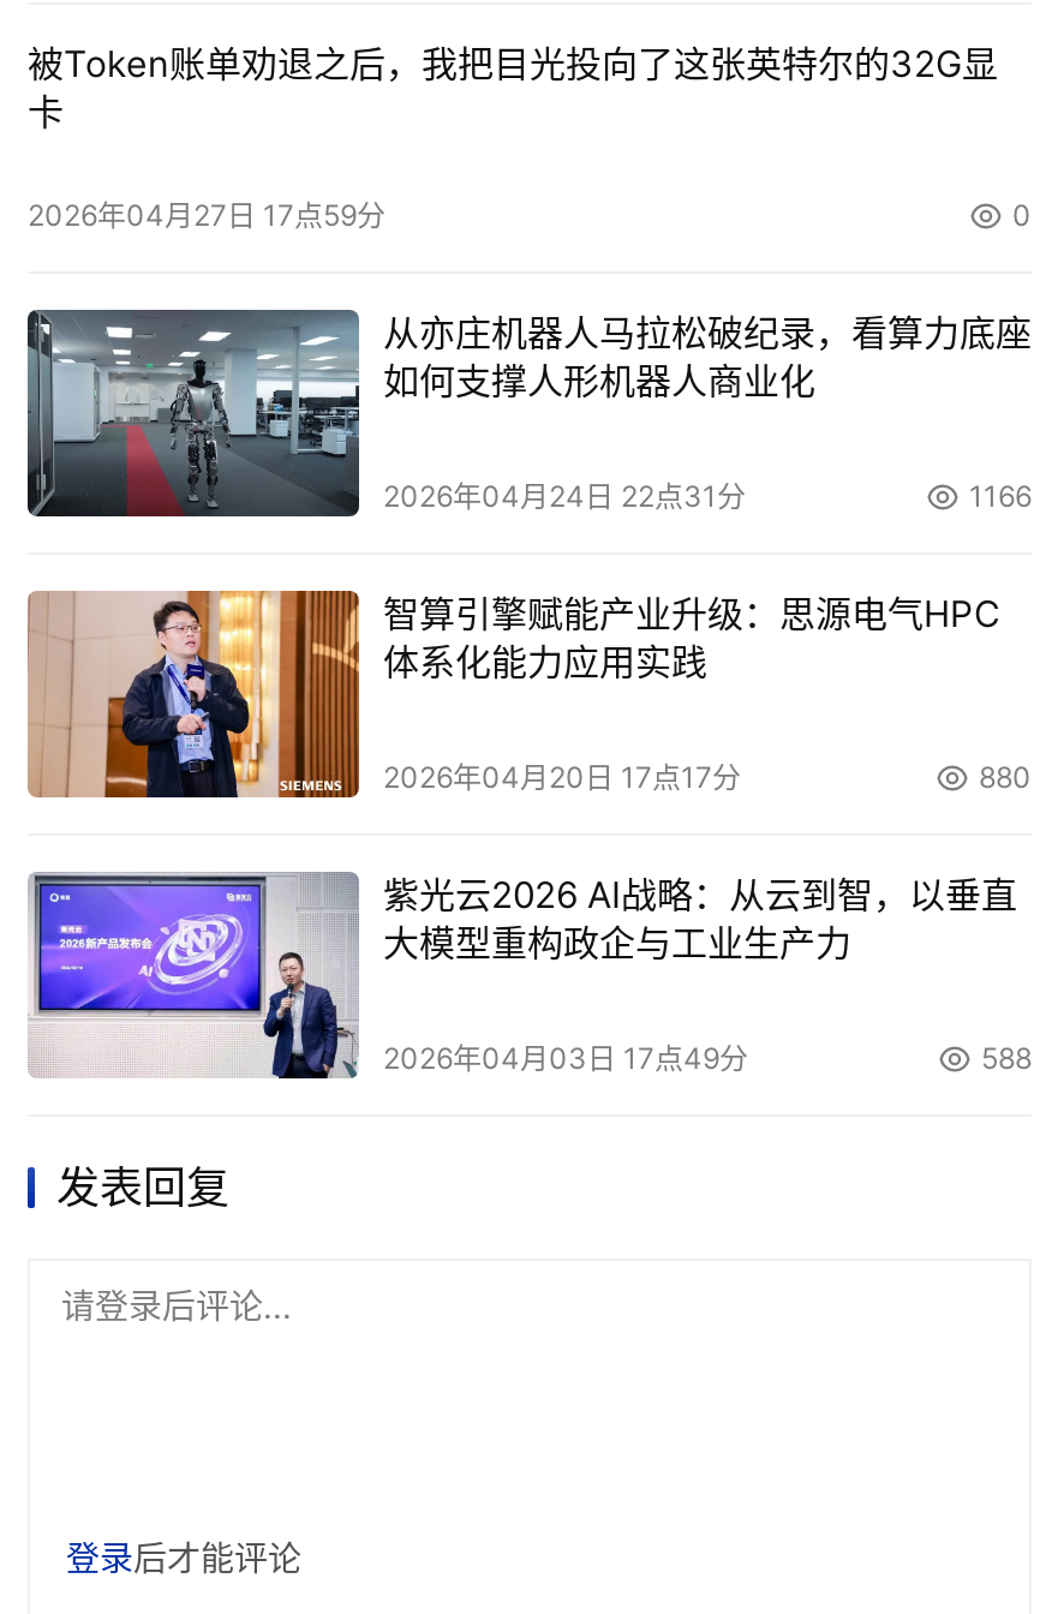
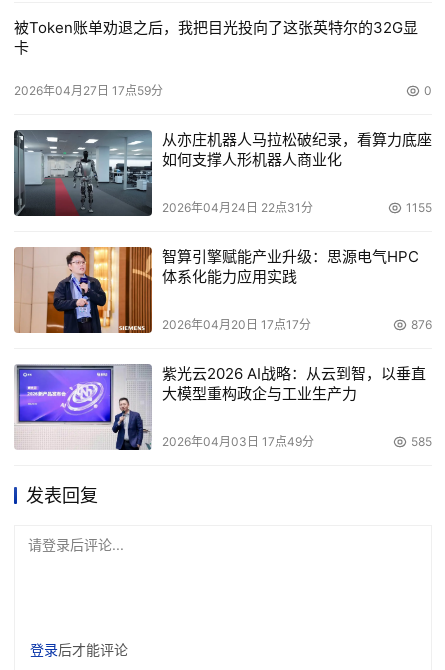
- 1166
+ 1155

- 880
+ 876

- 588
+ 585
